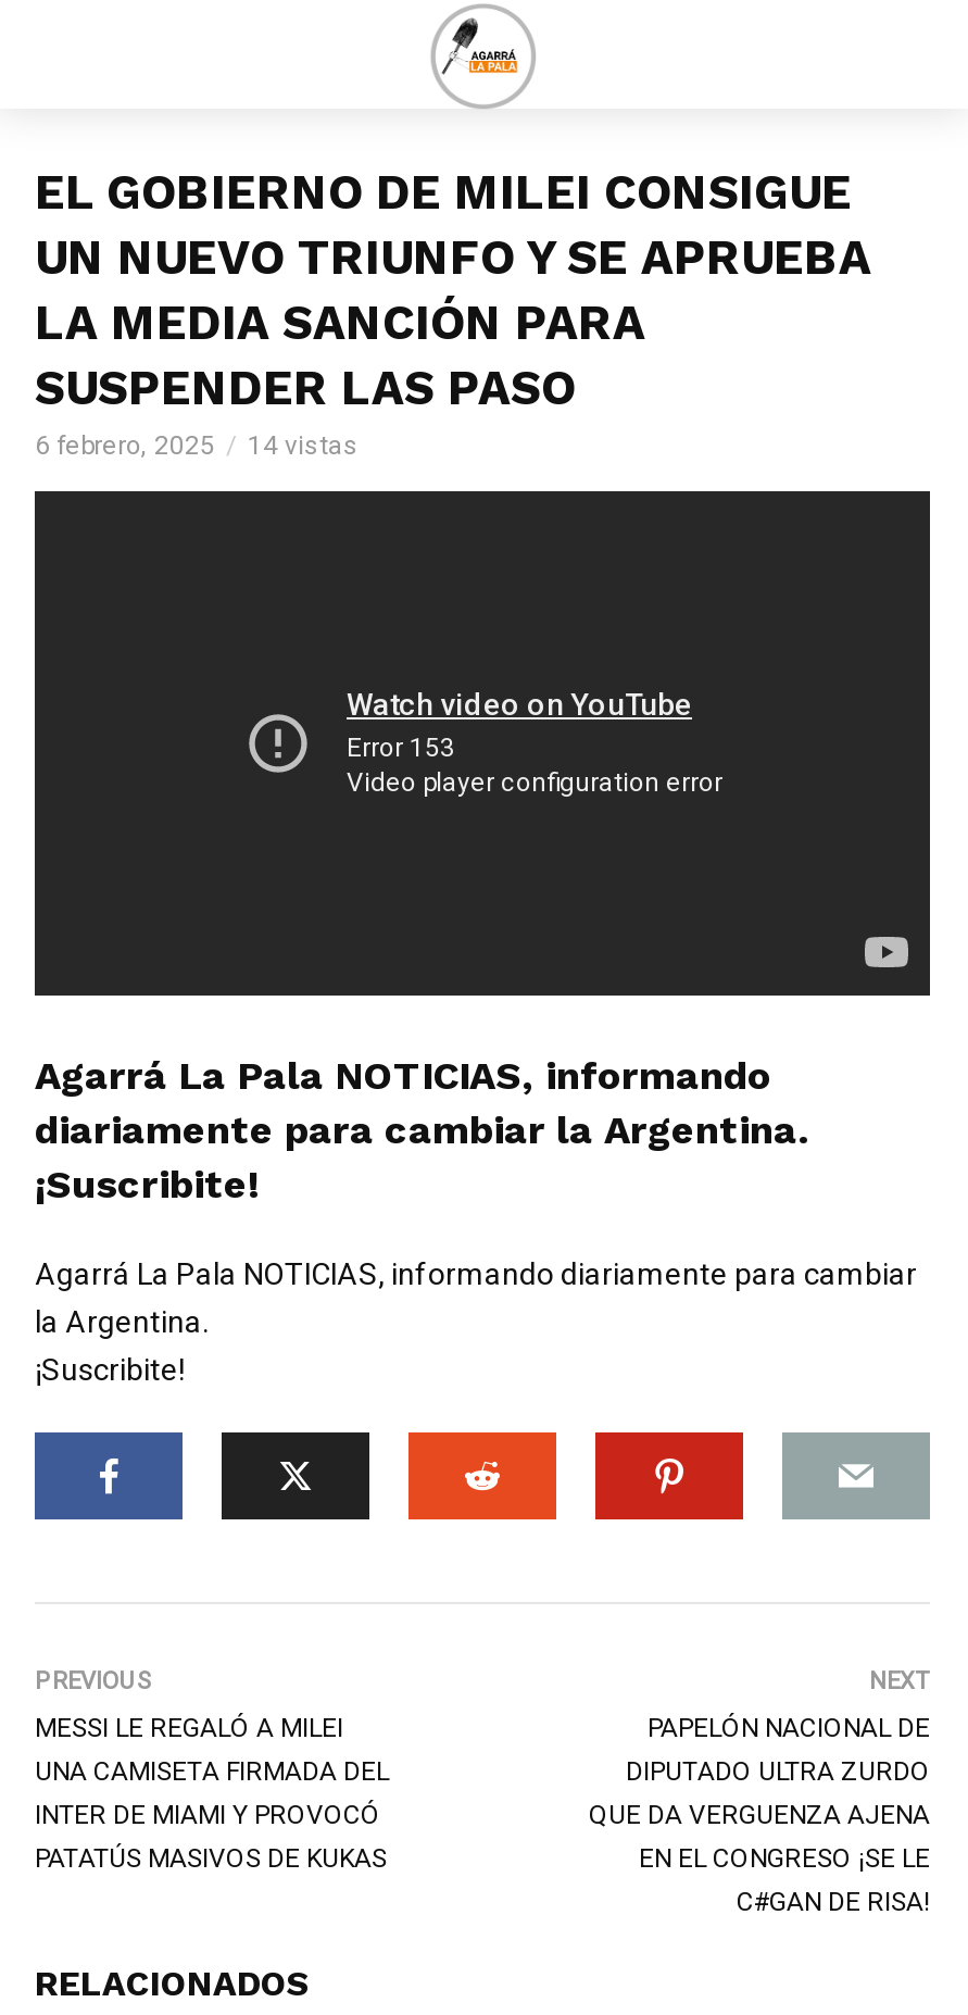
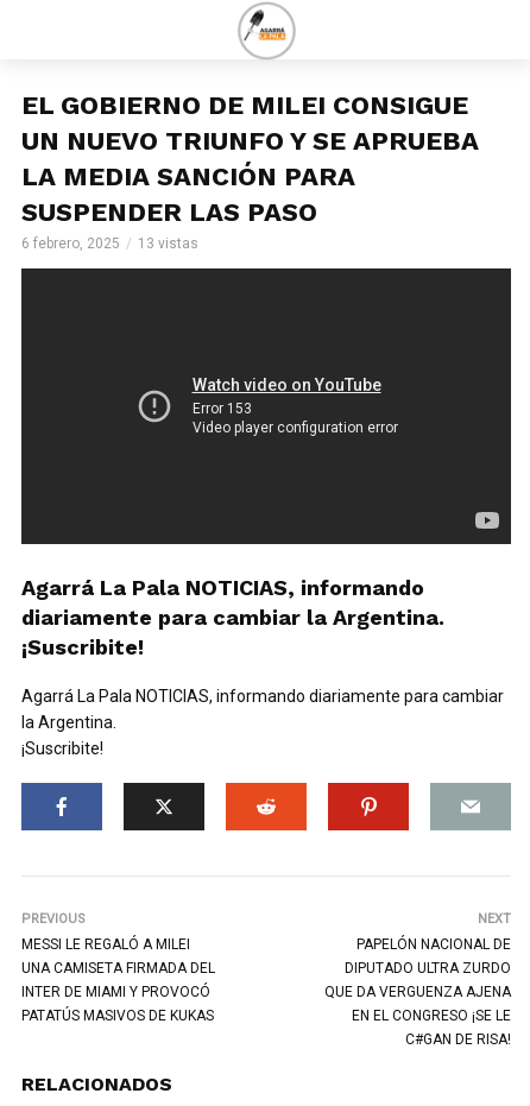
- 6 febrero, 2025 14 vistas
+ 6 febrero, 2025 13 vistas
